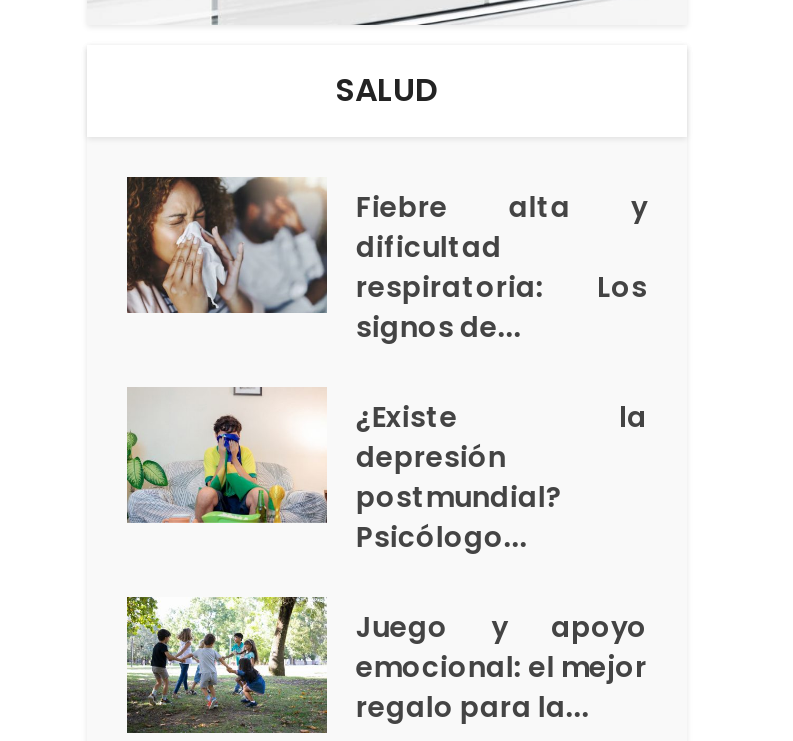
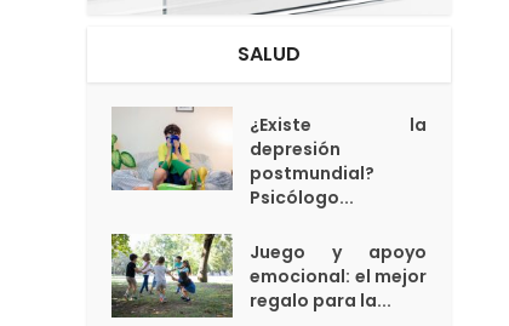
- [image]
- Fiebre alta y
- dificultad
- respiratoria: Los
- signos de...
